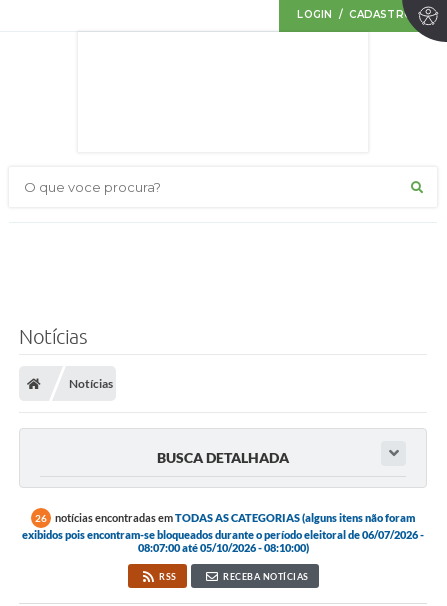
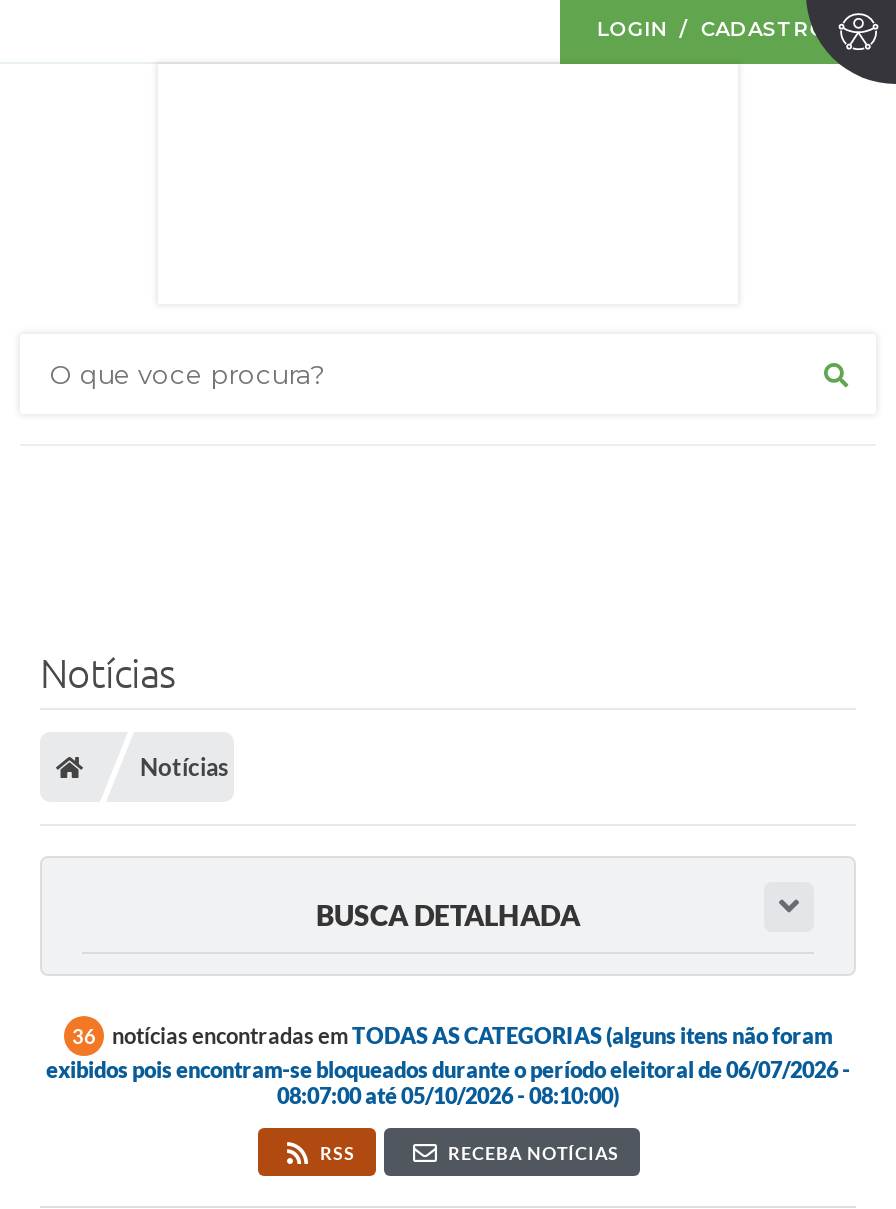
- 26 notícias encontradas em TODAS AS CATEGORIAS (alguns itens não foram
+ 36 notícias encontradas em TODAS AS CATEGORIAS (alguns itens não foram
